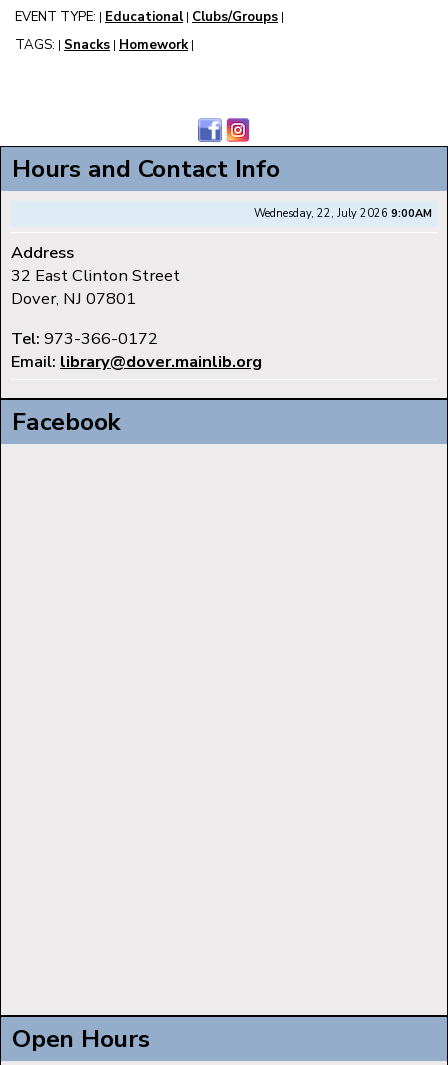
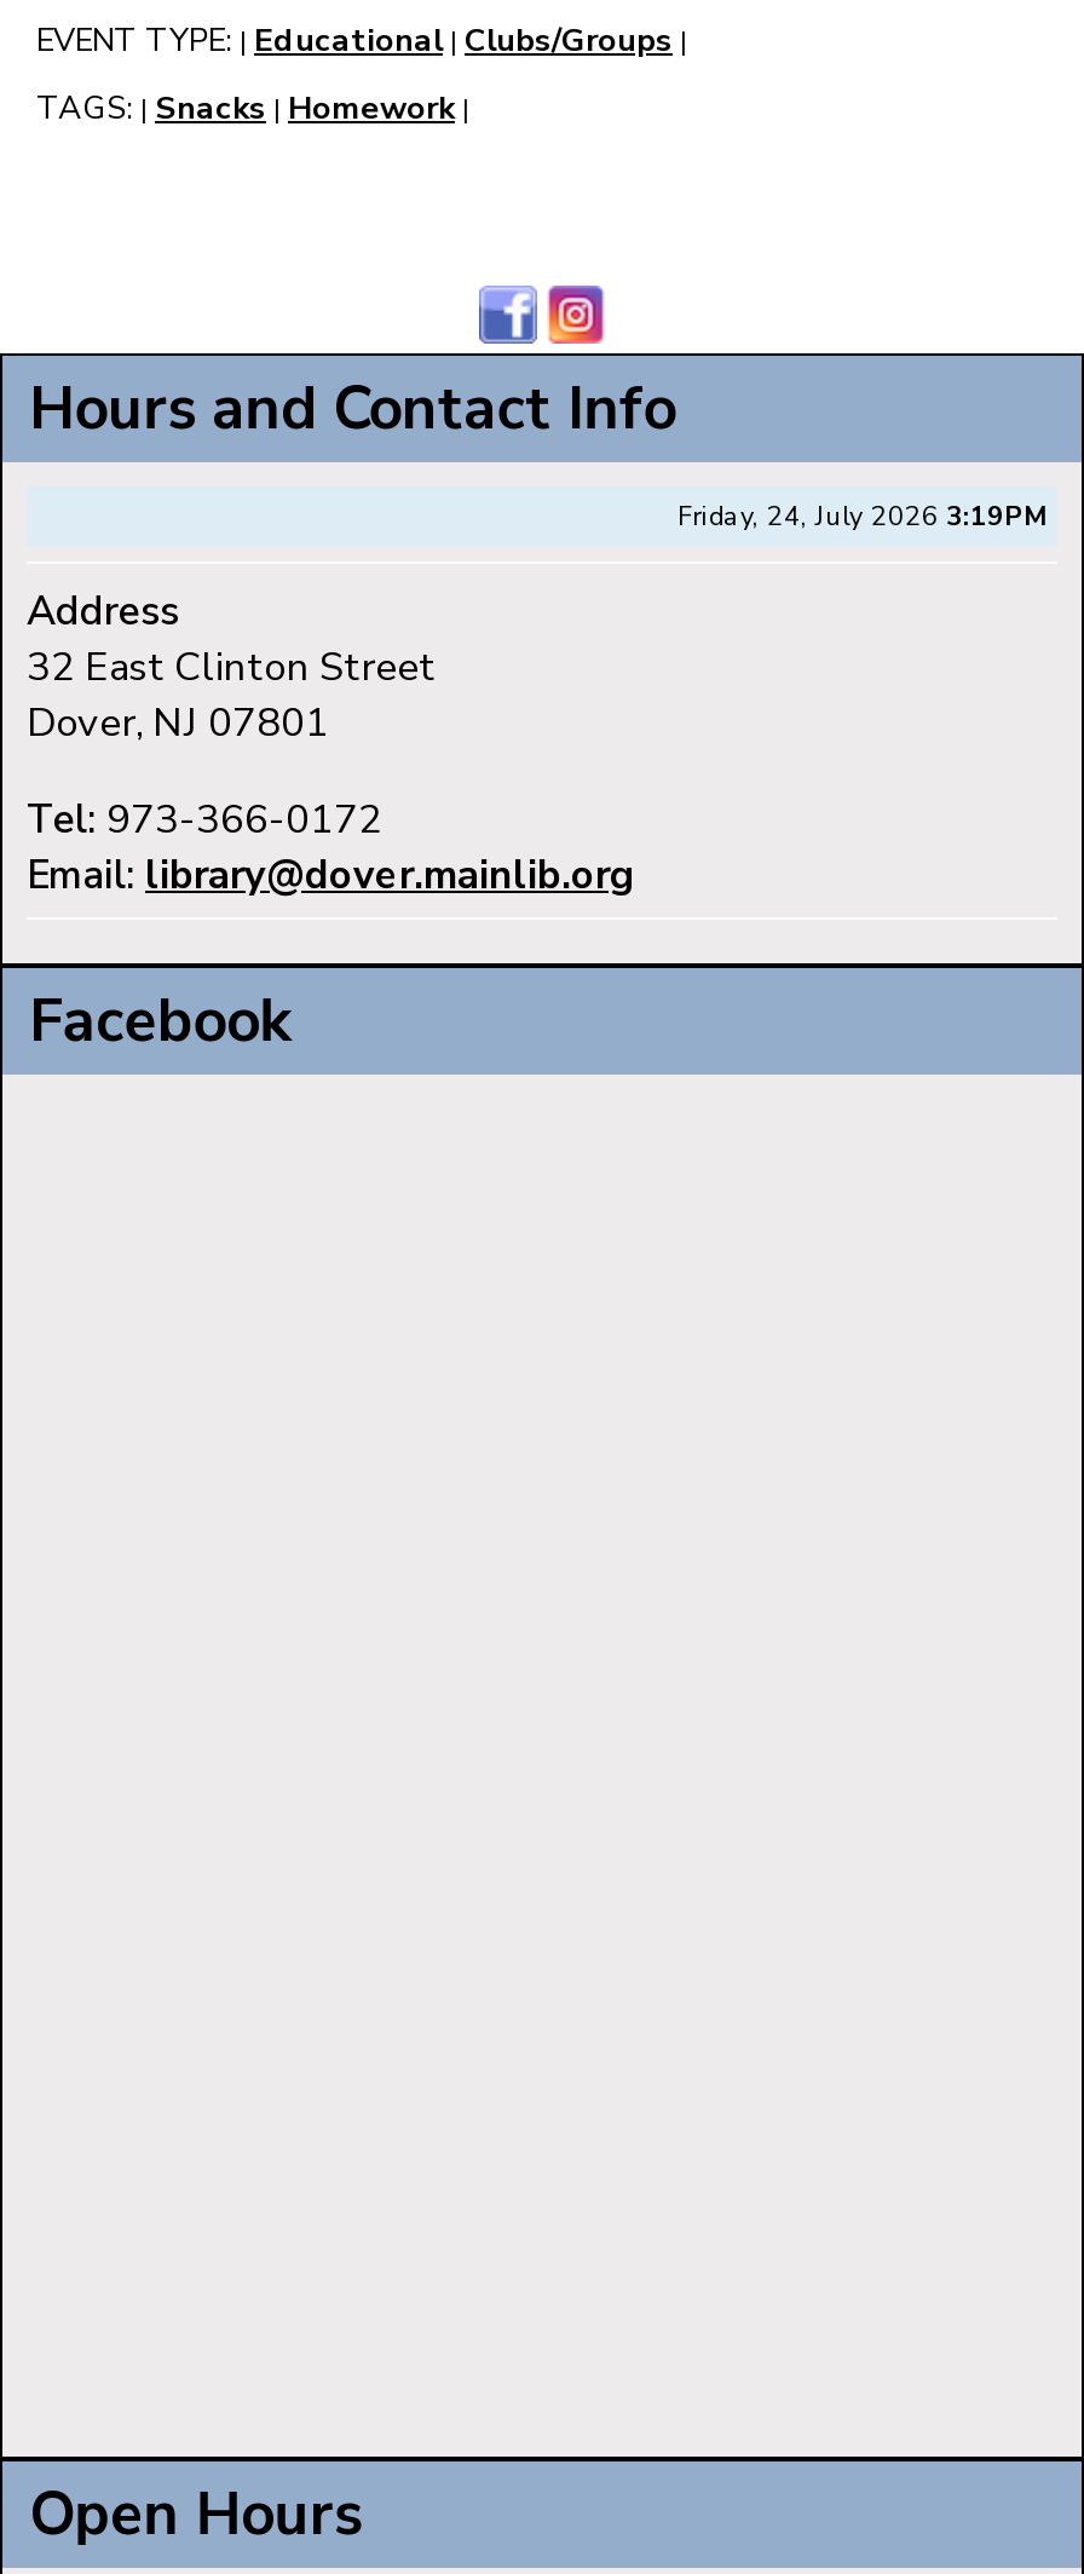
- Wednesday, 22, July 2026 9:00AM
+ Friday, 24, July 2026 3:19PM
